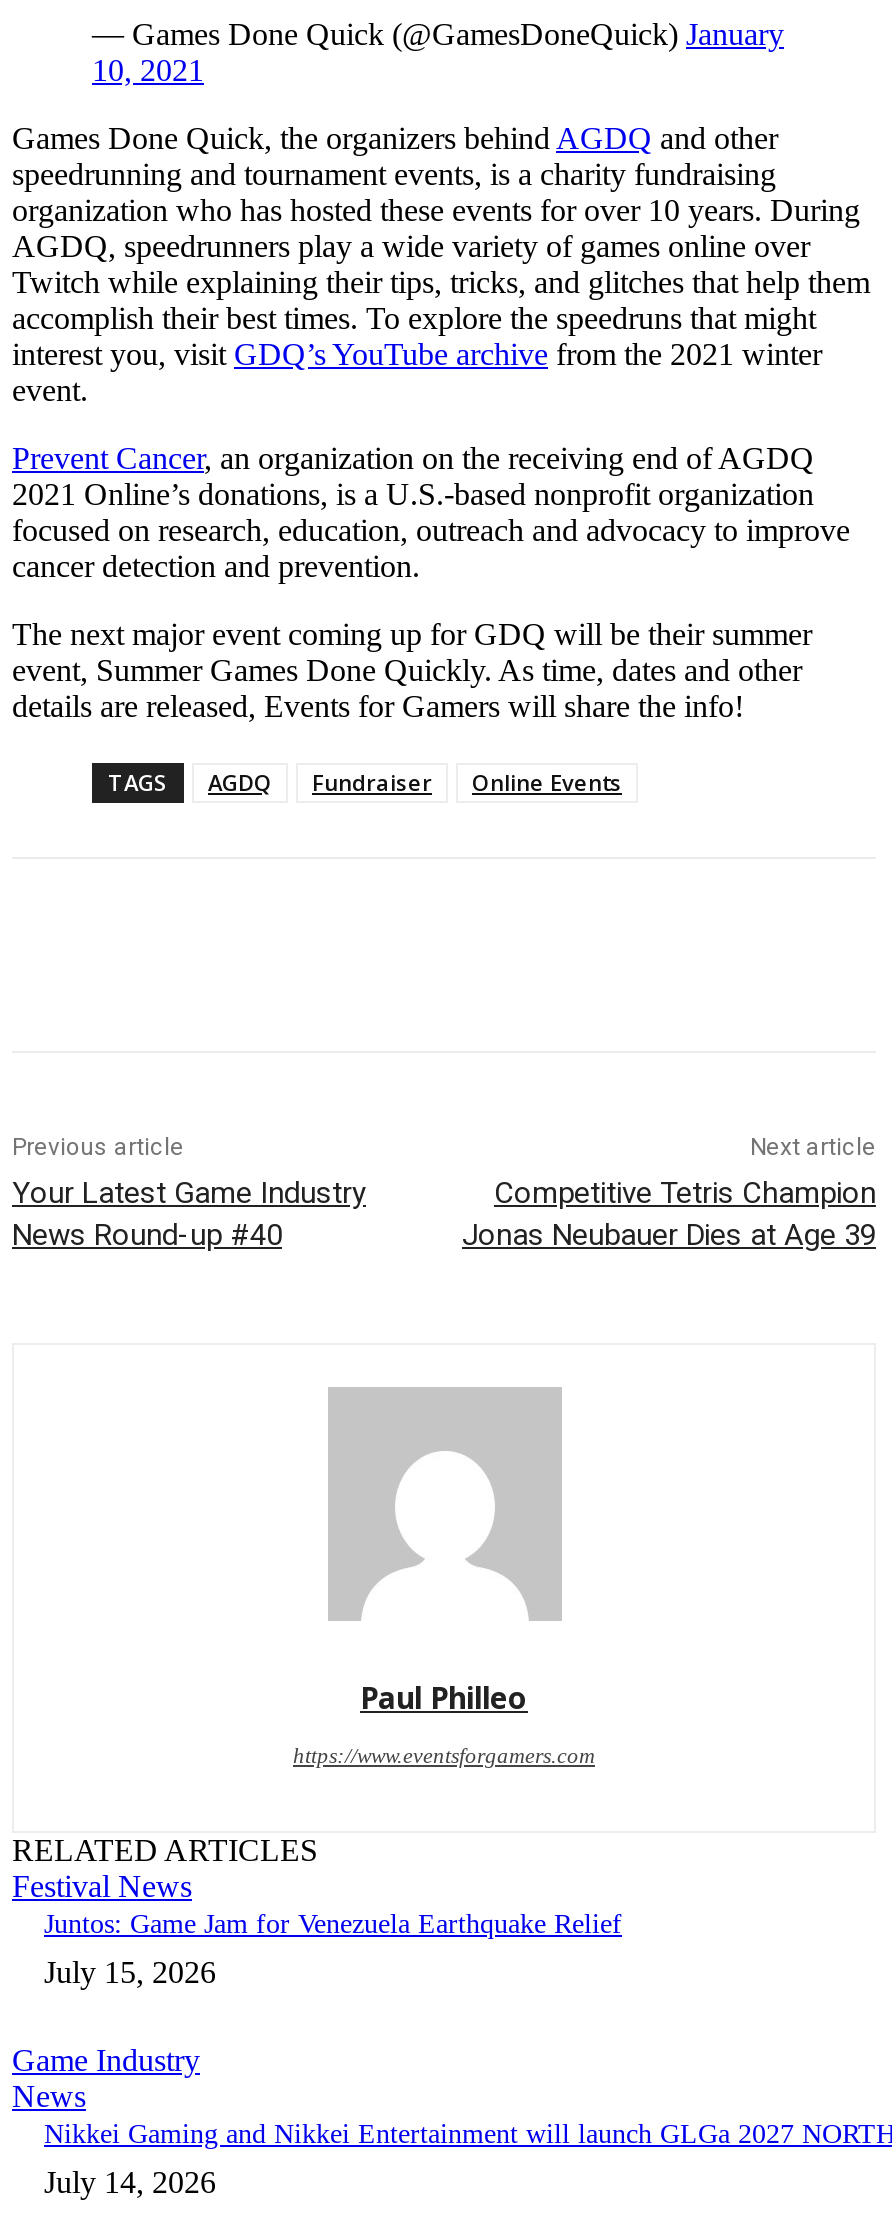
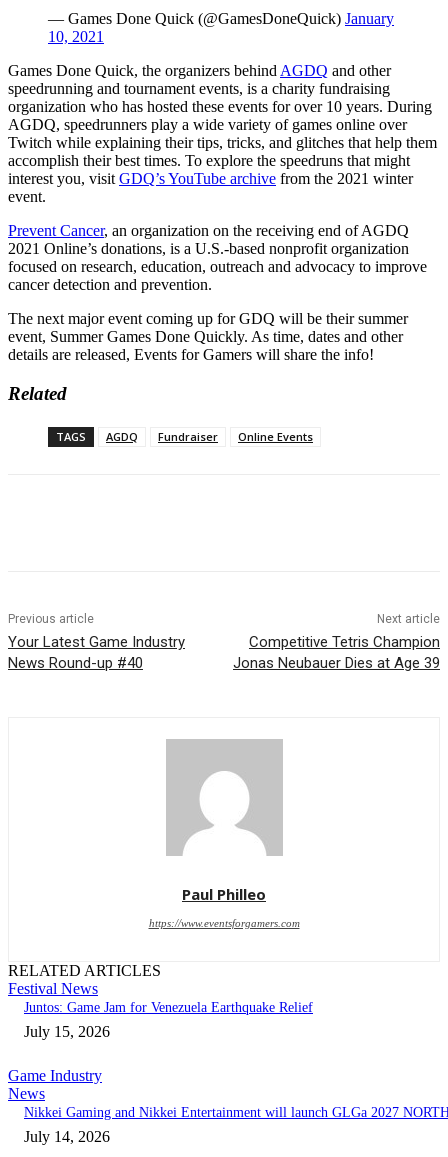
+ Related
